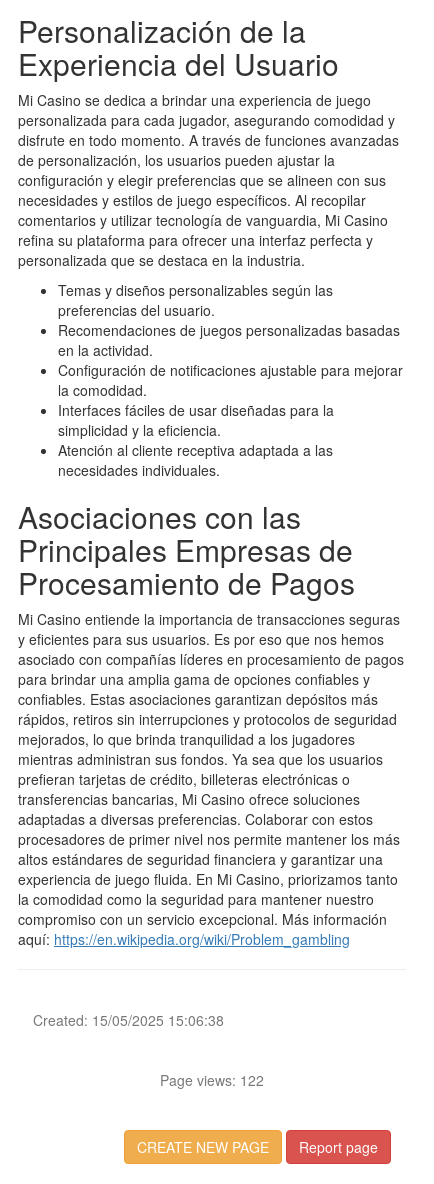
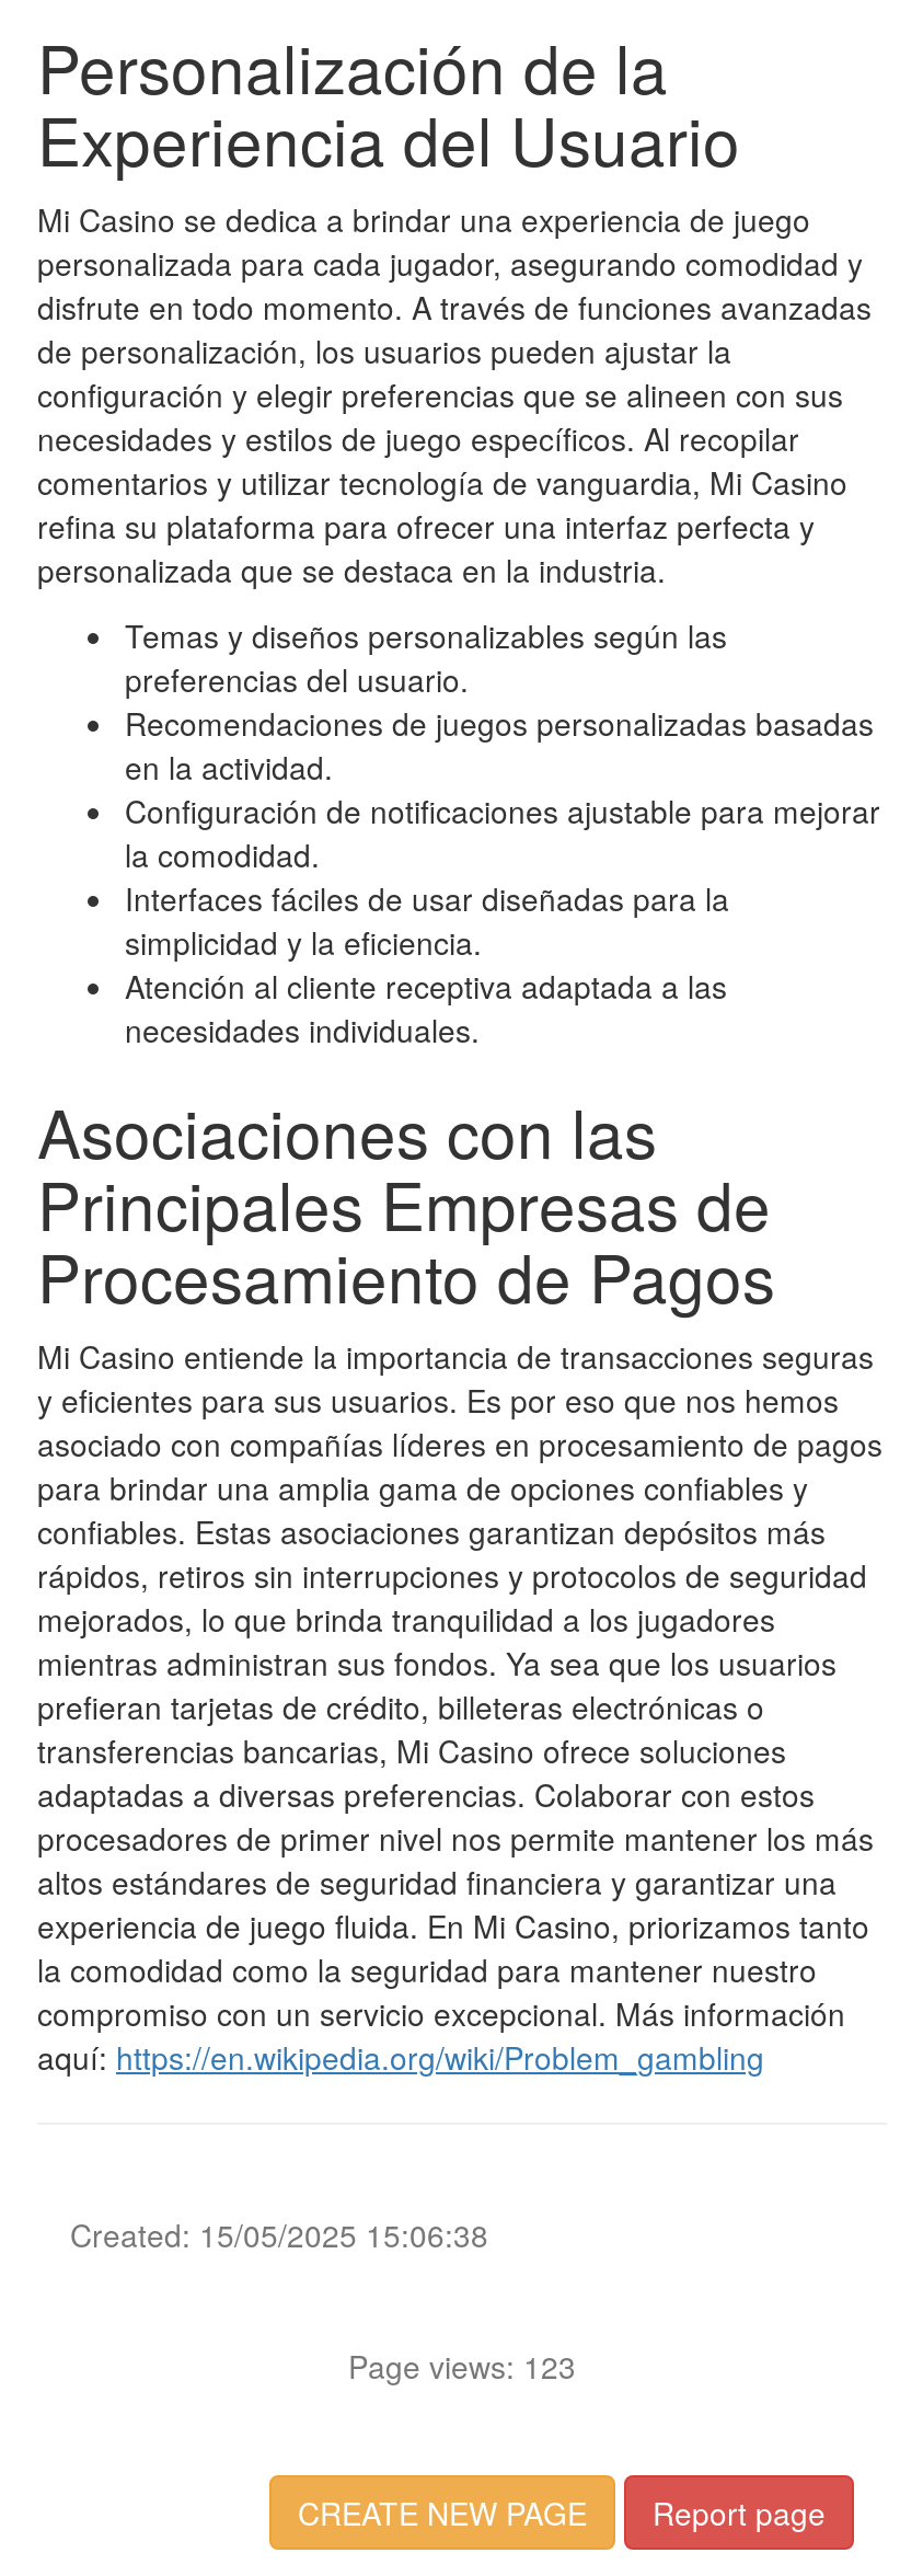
- Page views: 122
+ Page views: 123
